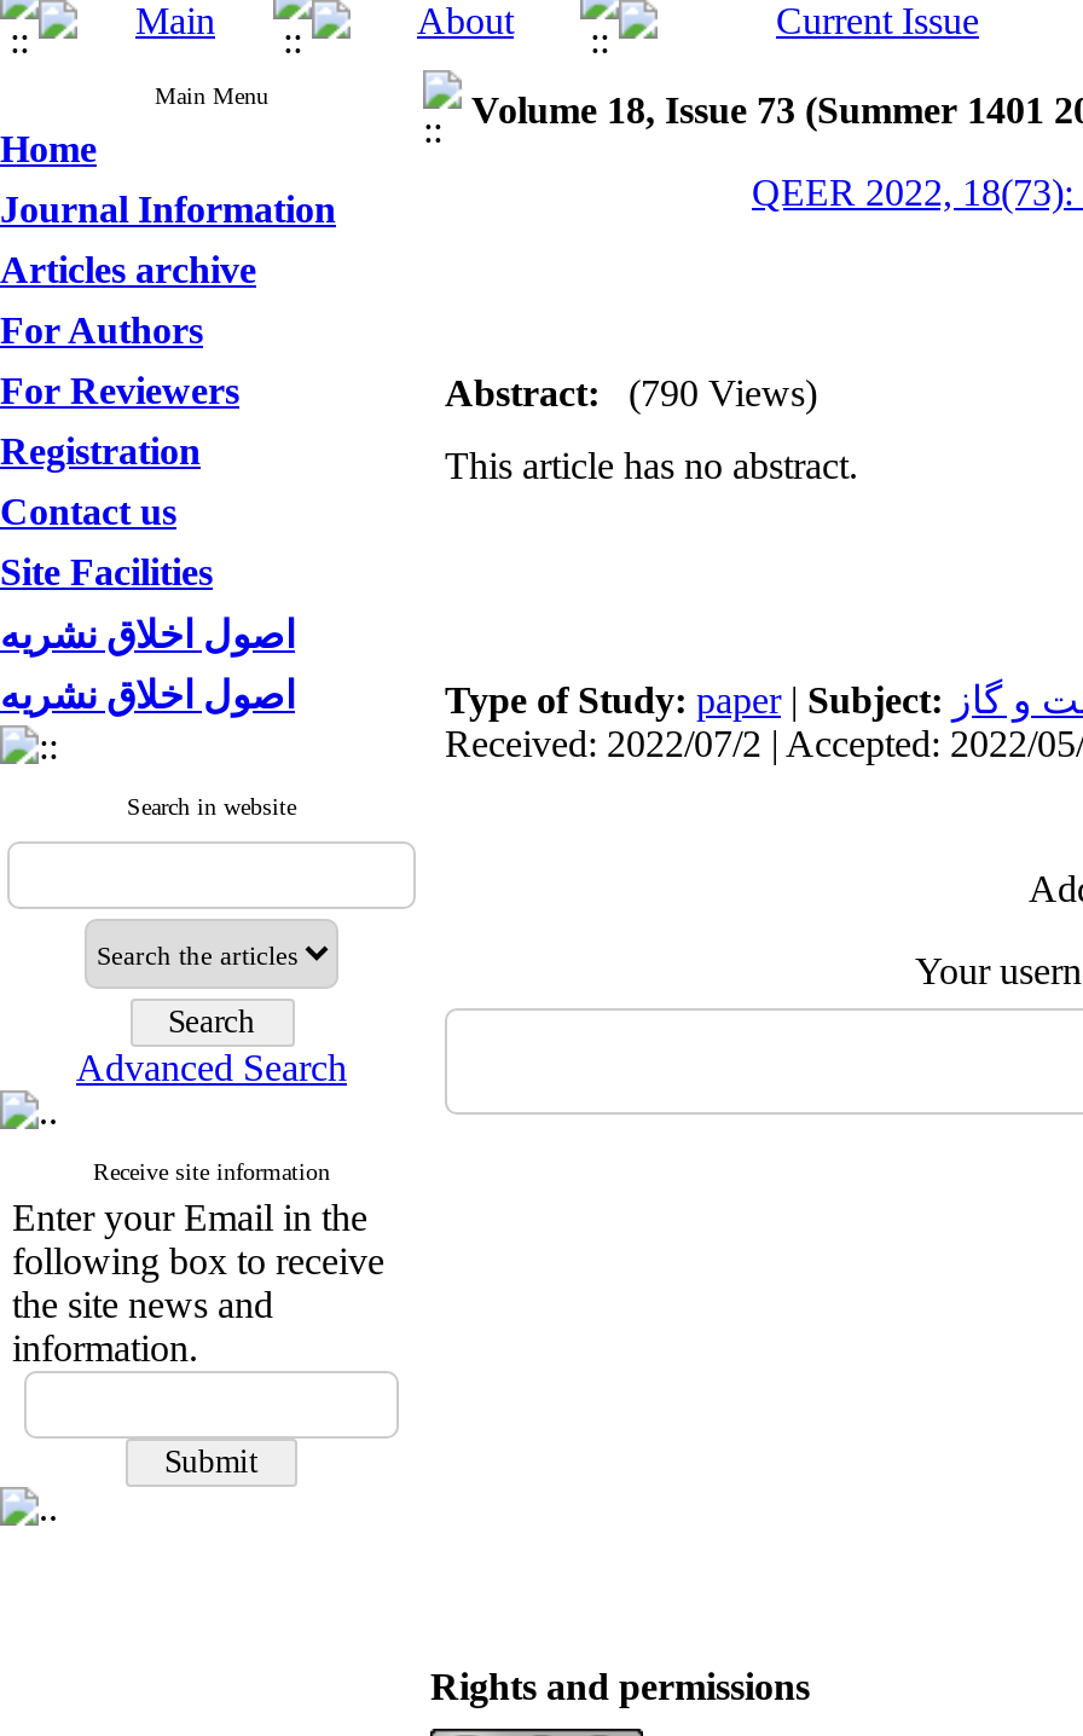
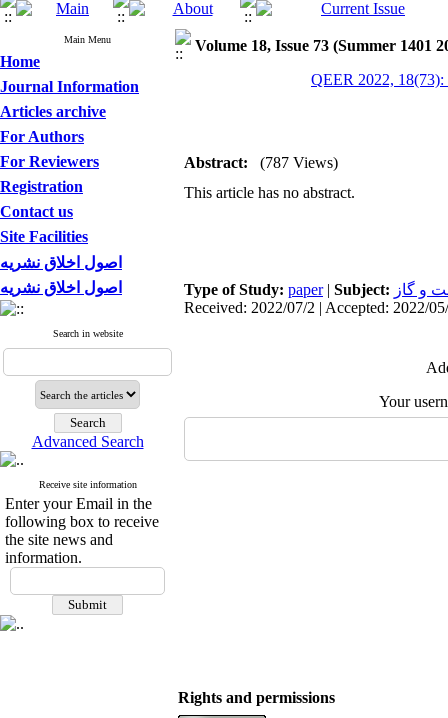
- Abstract: (790 Views)
+ Abstract: (787 Views)
